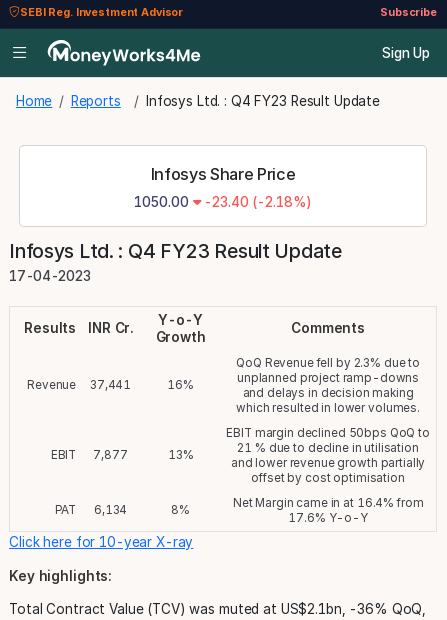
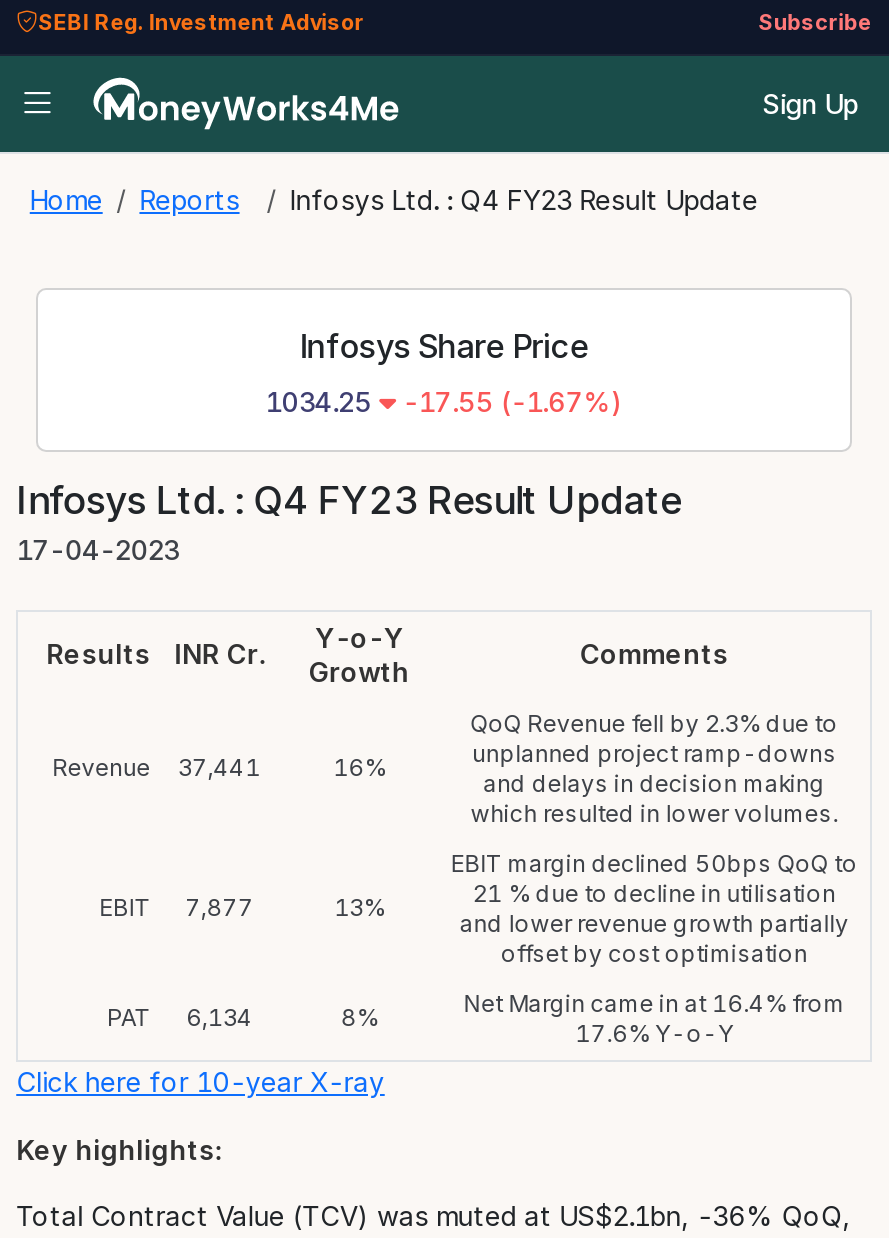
- 1050.00
+ 1034.25

- -23.40 (-2.18%)
+ -17.55 (-1.67%)
